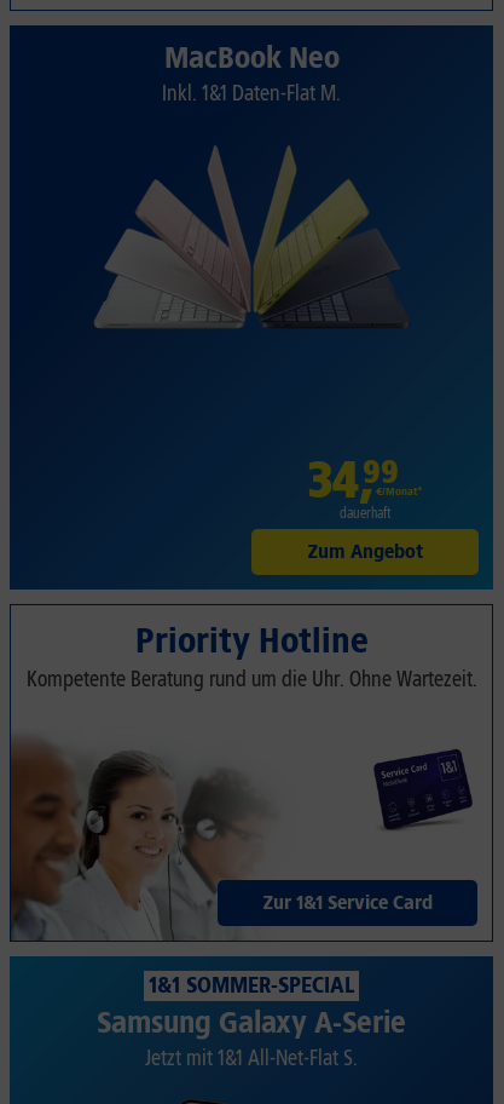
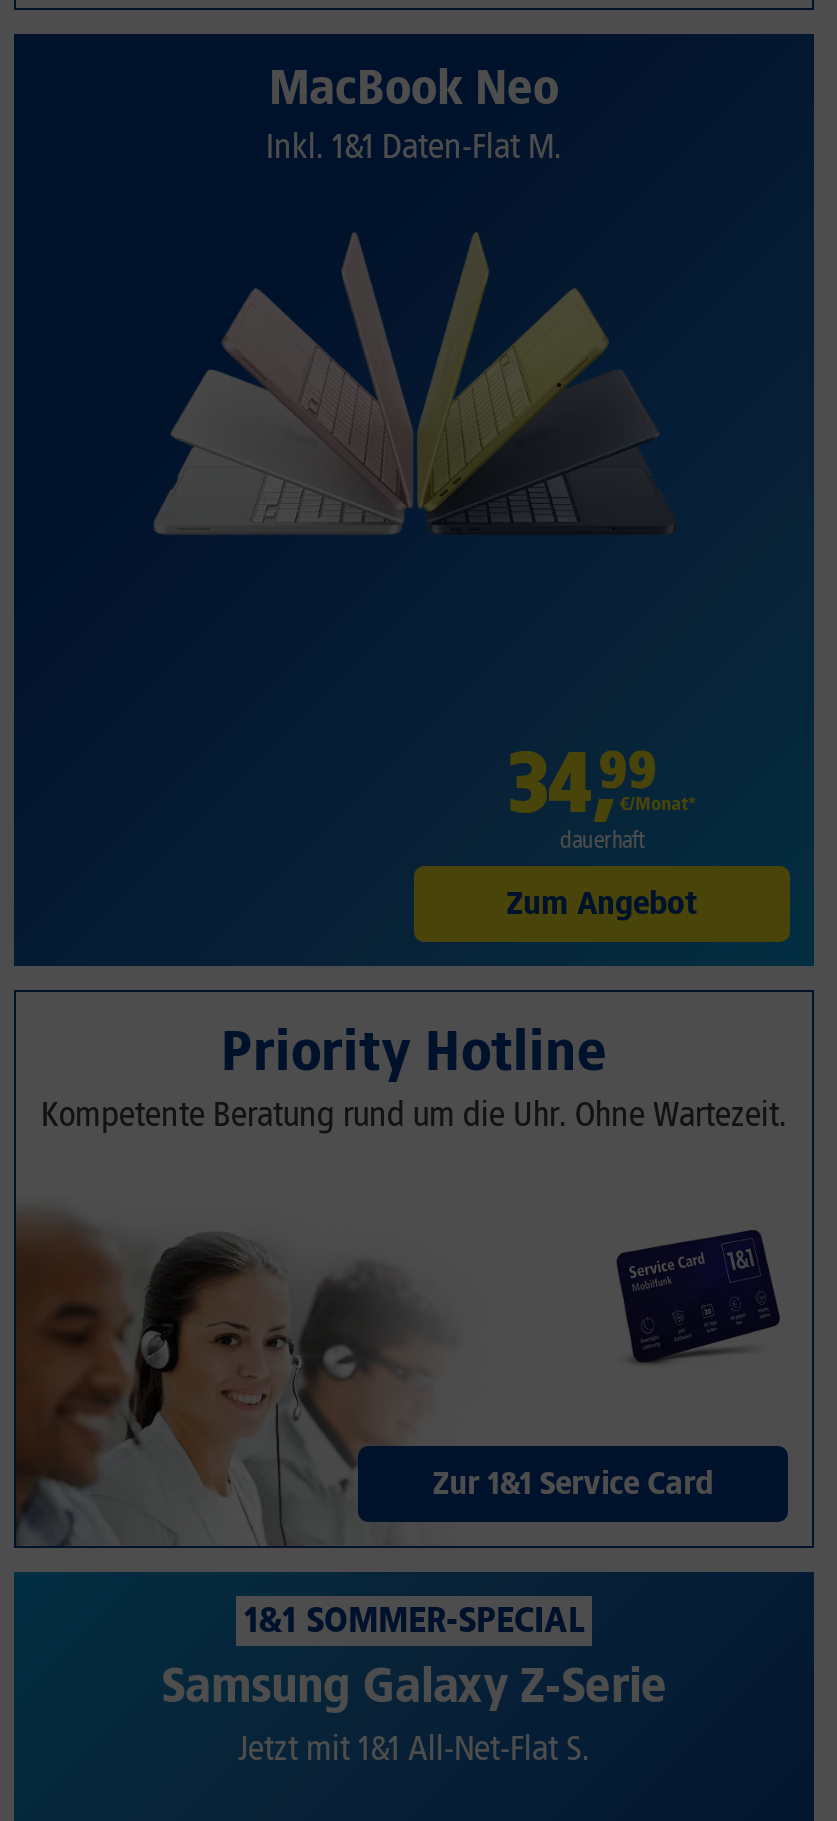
- Samsung Galaxy A-Serie
+ Samsung Galaxy Z-Serie
